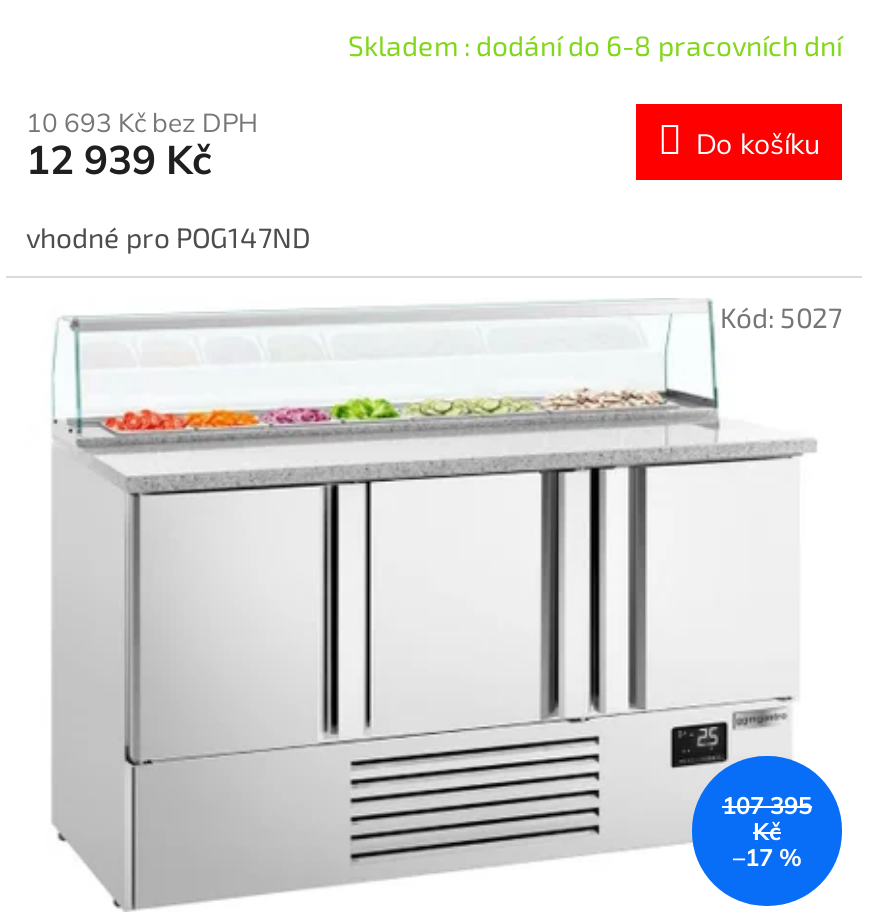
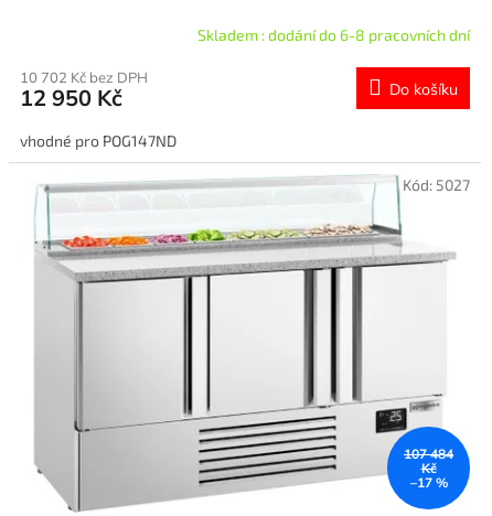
- 10 693 Kč bez DPH
+ 10 702 Kč bez DPH

- 12 939 Kč
+ 12 950 Kč

- 107 395
+ 107 484
